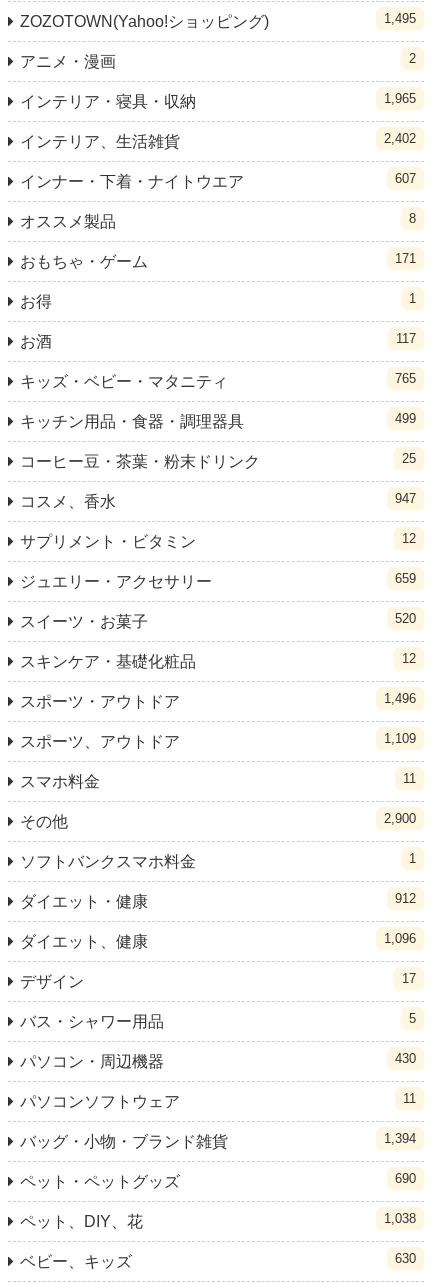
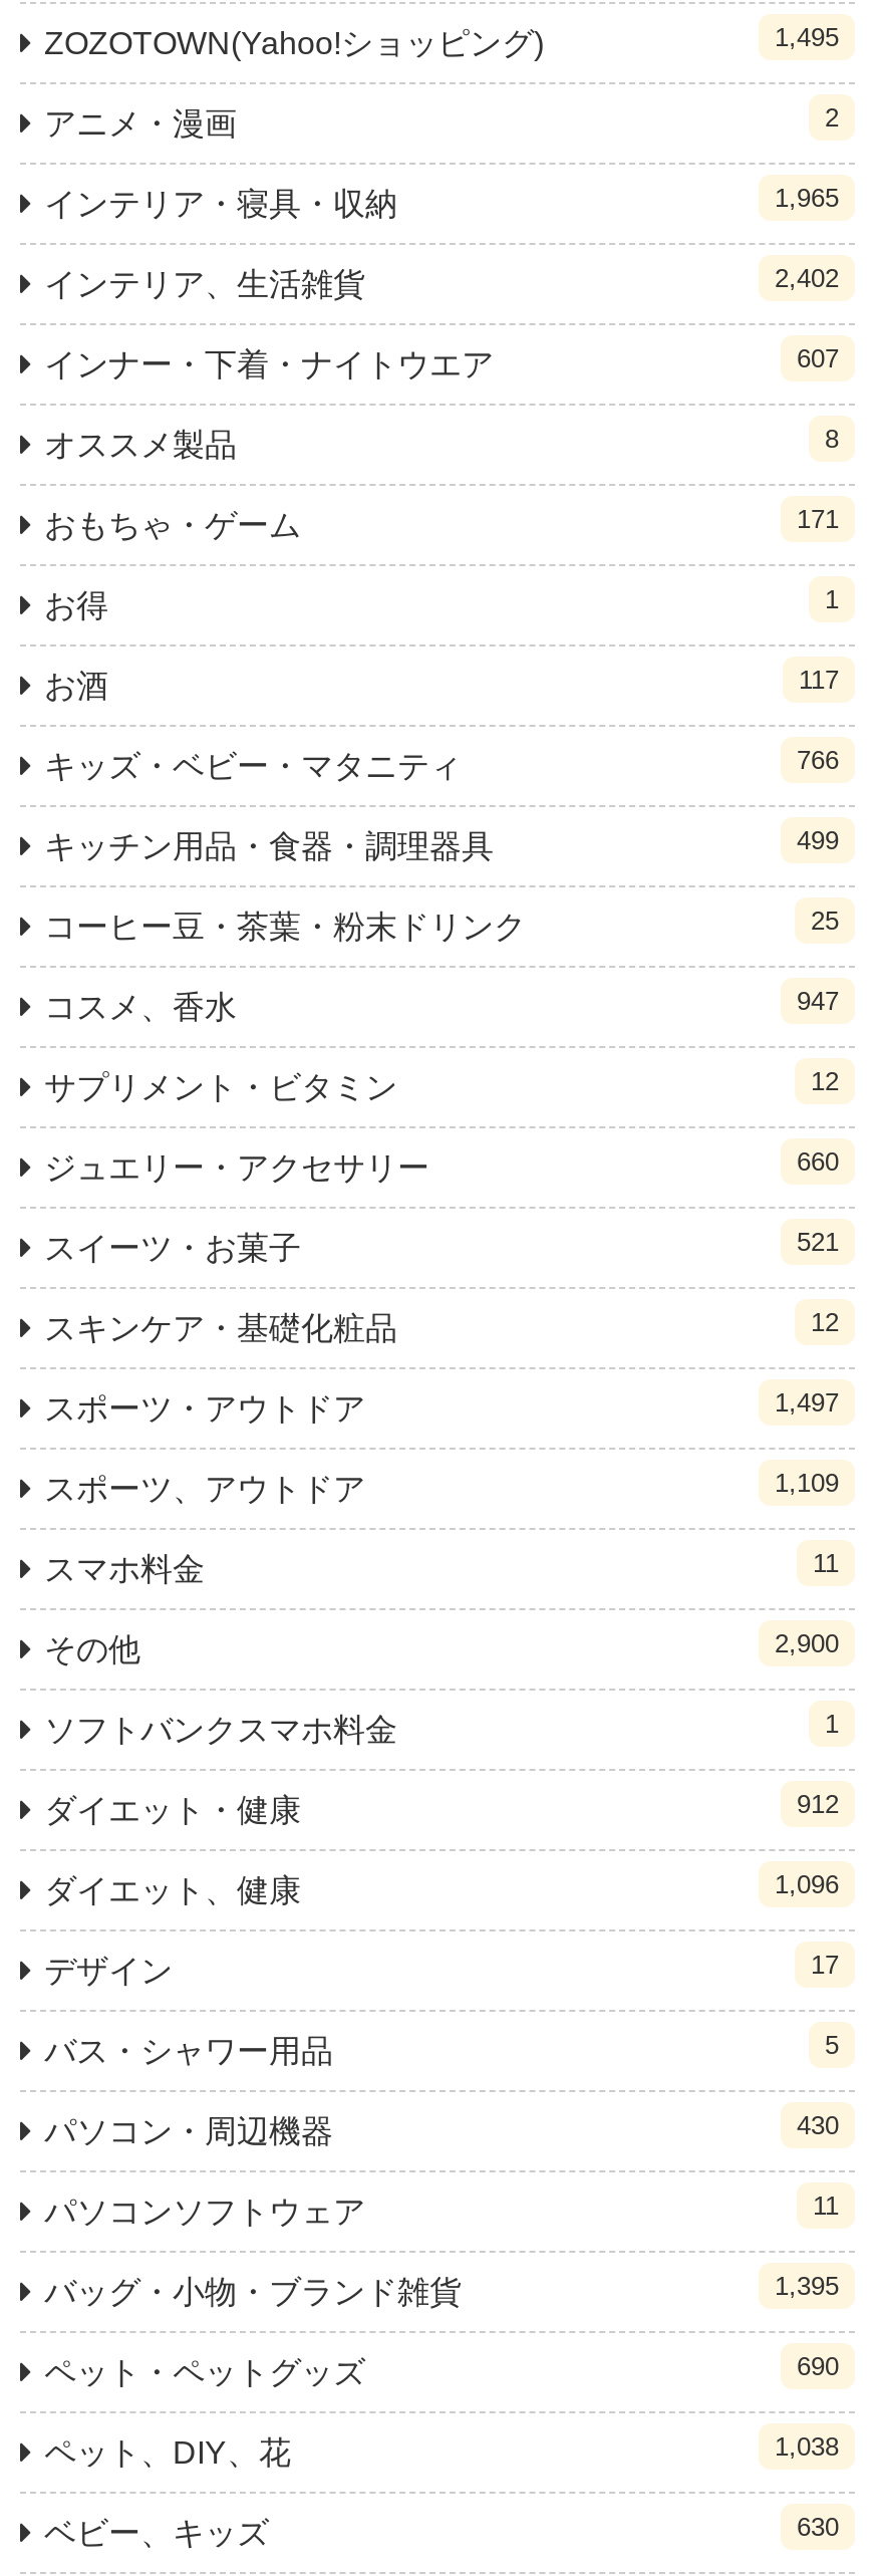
- 765
+ 766

- 659
+ 660

- 520
+ 521

- 1,496
+ 1,497

- 1,394
+ 1,395
